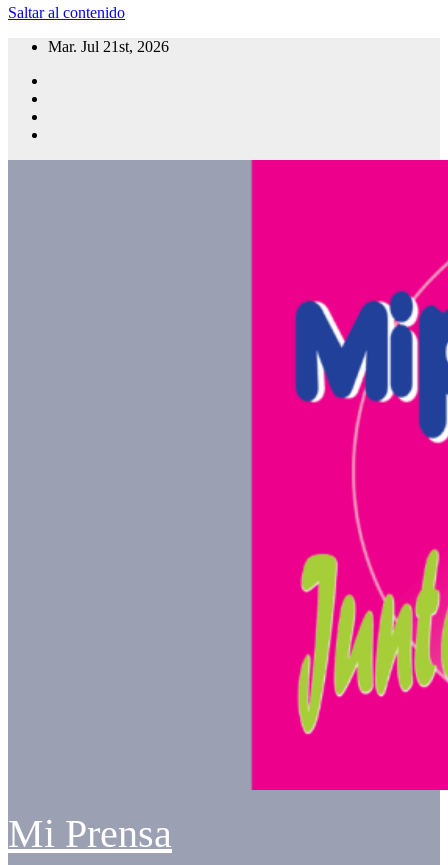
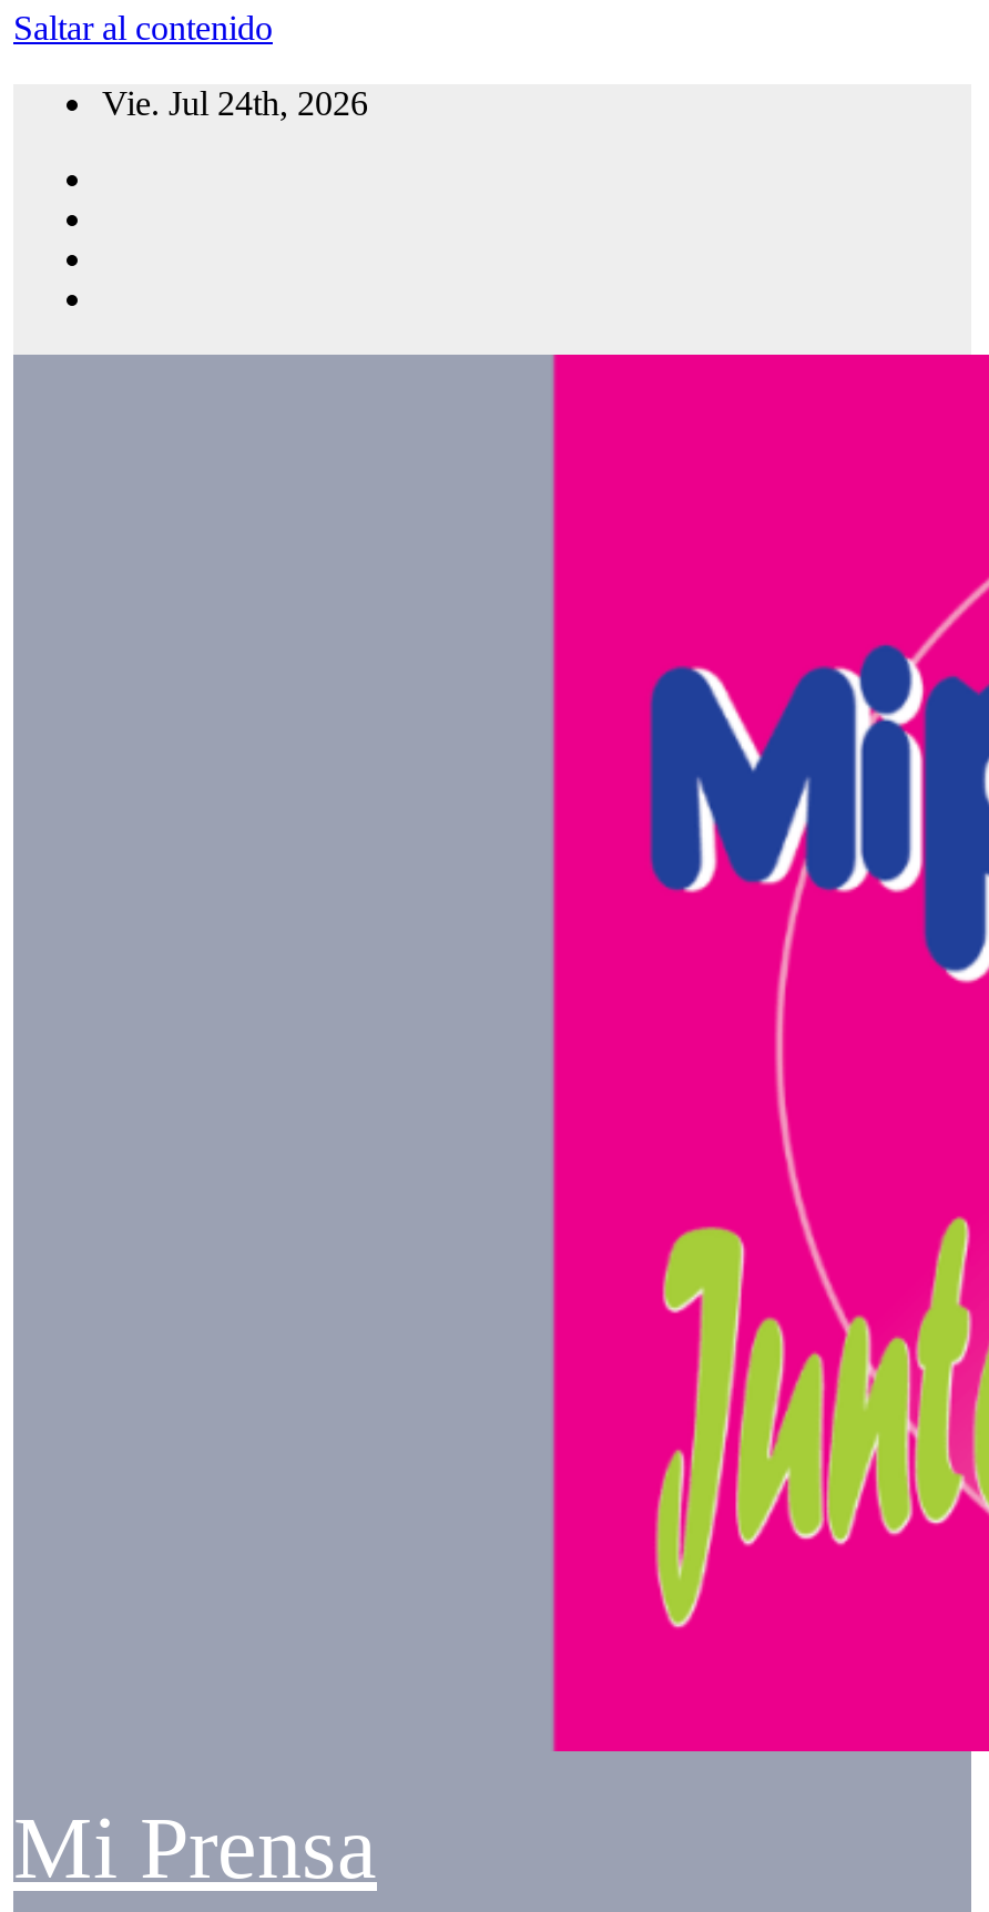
- Mar. Jul 21st, 2026
+ Vie. Jul 24th, 2026
